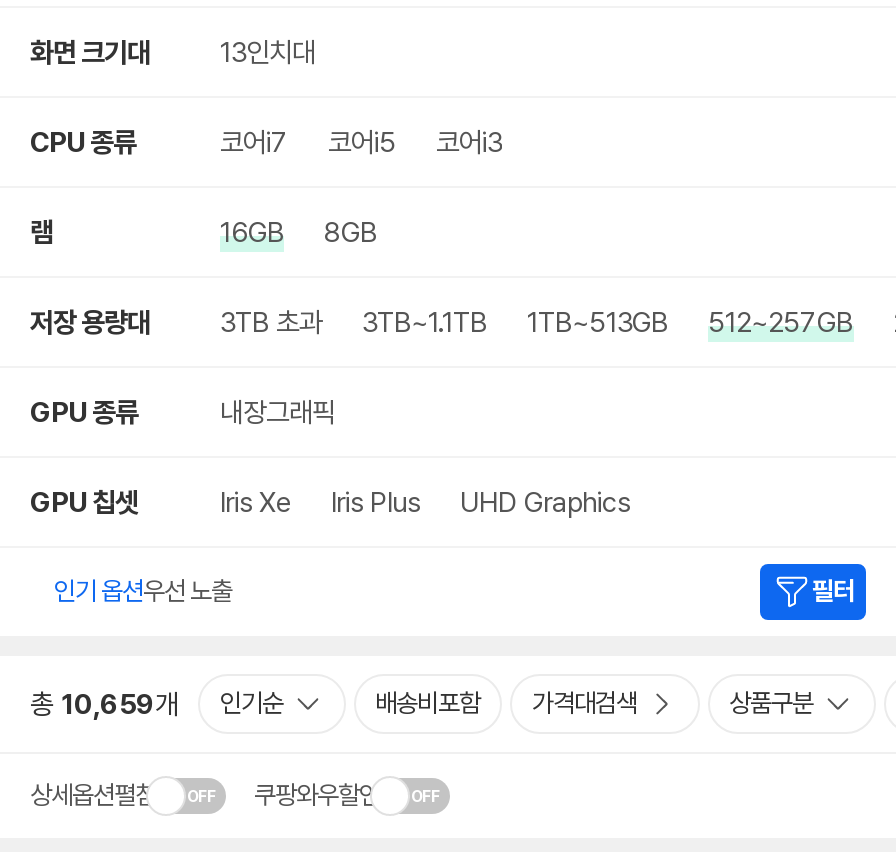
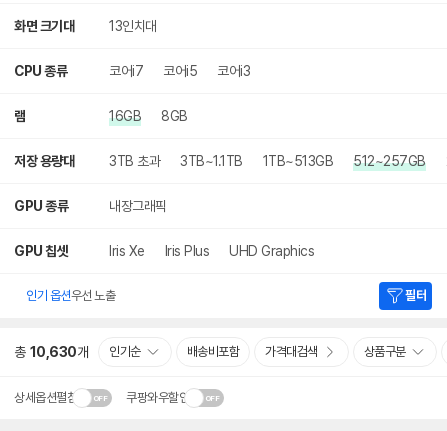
- 총 10,659개 인기순
+ 총 10,630개 인기순
